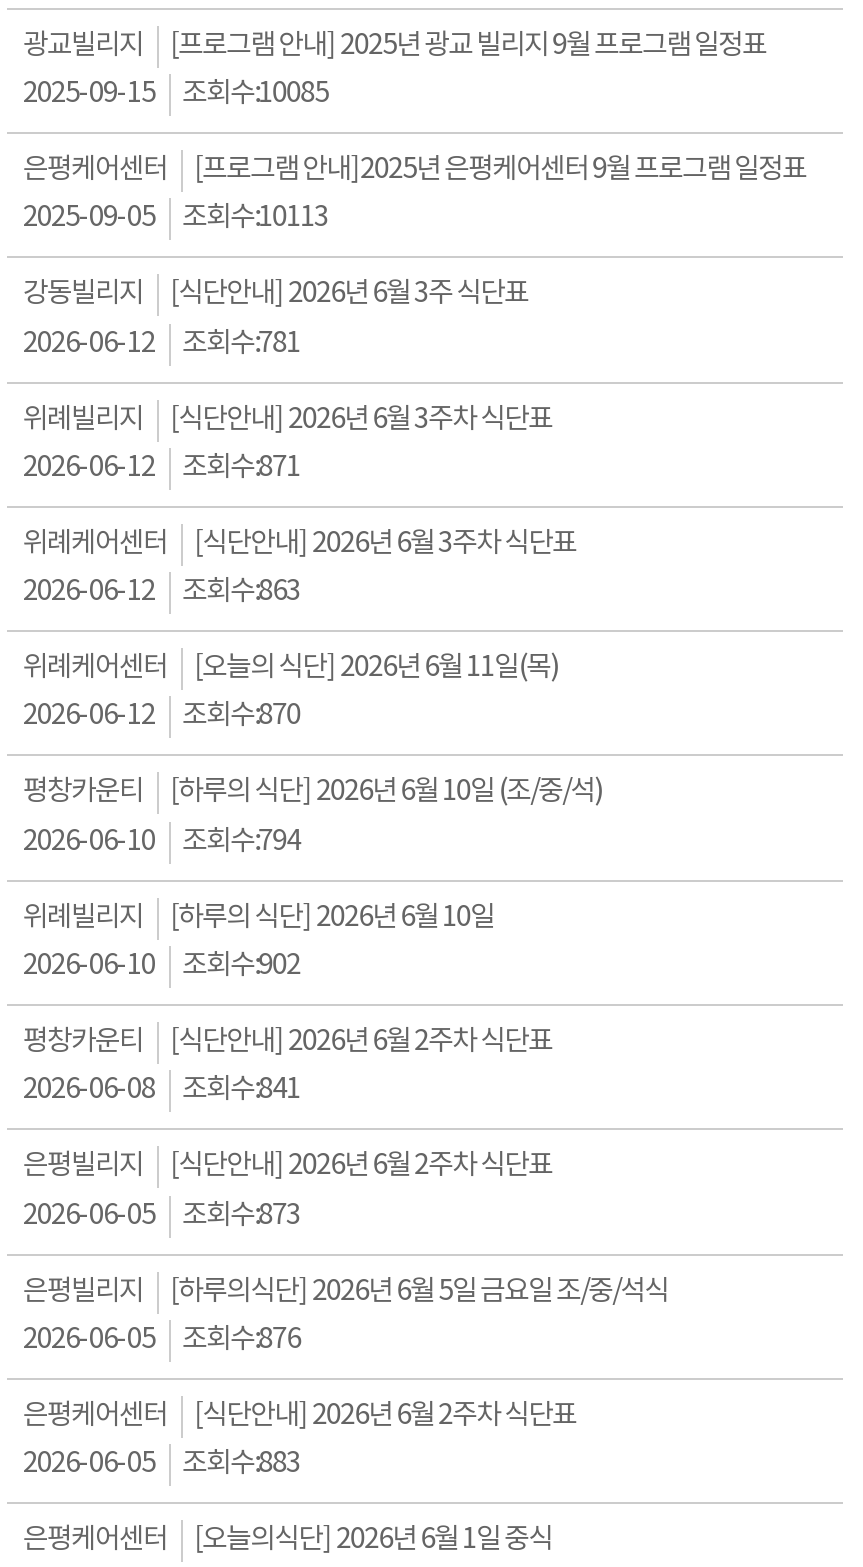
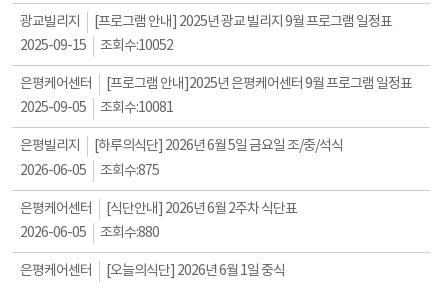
- 2025-09-15 조회수:10085
+ 2025-09-15 조회수:10052

- 조회수:10113
- 강동빌리지
- [식단안내] 2026년 6월 3주 식단표
- 2026-06-12
- 조회수:781
- 위례빌리지
- [식단안내] 2026년 6월 3주차 식단표
- 2026-06-12
- 조회수:871
- 위례케어센터
- [식단안내] 2026년 6월 3주차 식단표
- 2026-06-12
- 조회수:863
- 위례케어센터
- [오늘의 식단] 2026년 6월 11일(목)
- 2026-06-12
- 조회수:870
- 평창카운티
- [하루의 식단] 2026년 6월 10일 (조/중/석)
- 2026-06-10
- 조회수:794
- 위례빌리지
- [하루의 식단] 2026년 6월 10일
- 2026-06-10
- 조회수:902
- 평창카운티
- [식단안내] 2026년 6월 2주차 식단표
- 2026-06-08
- 조회수:841
- 은평빌리지
- [식단안내] 2026년 6월 2주차 식단표
- 2026-06-05
- 조회수:873
+ 조회수:10081

- 2026-06-05 조회수:876
+ 2026-06-05 조회수:875

- 2026-06-05 조회수:883
+ 2026-06-05 조회수:880
